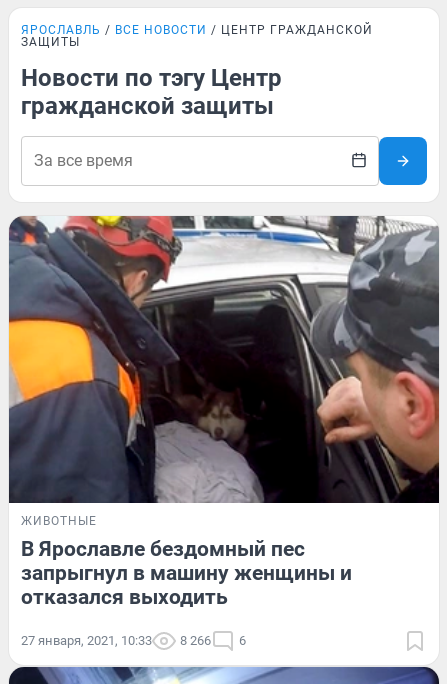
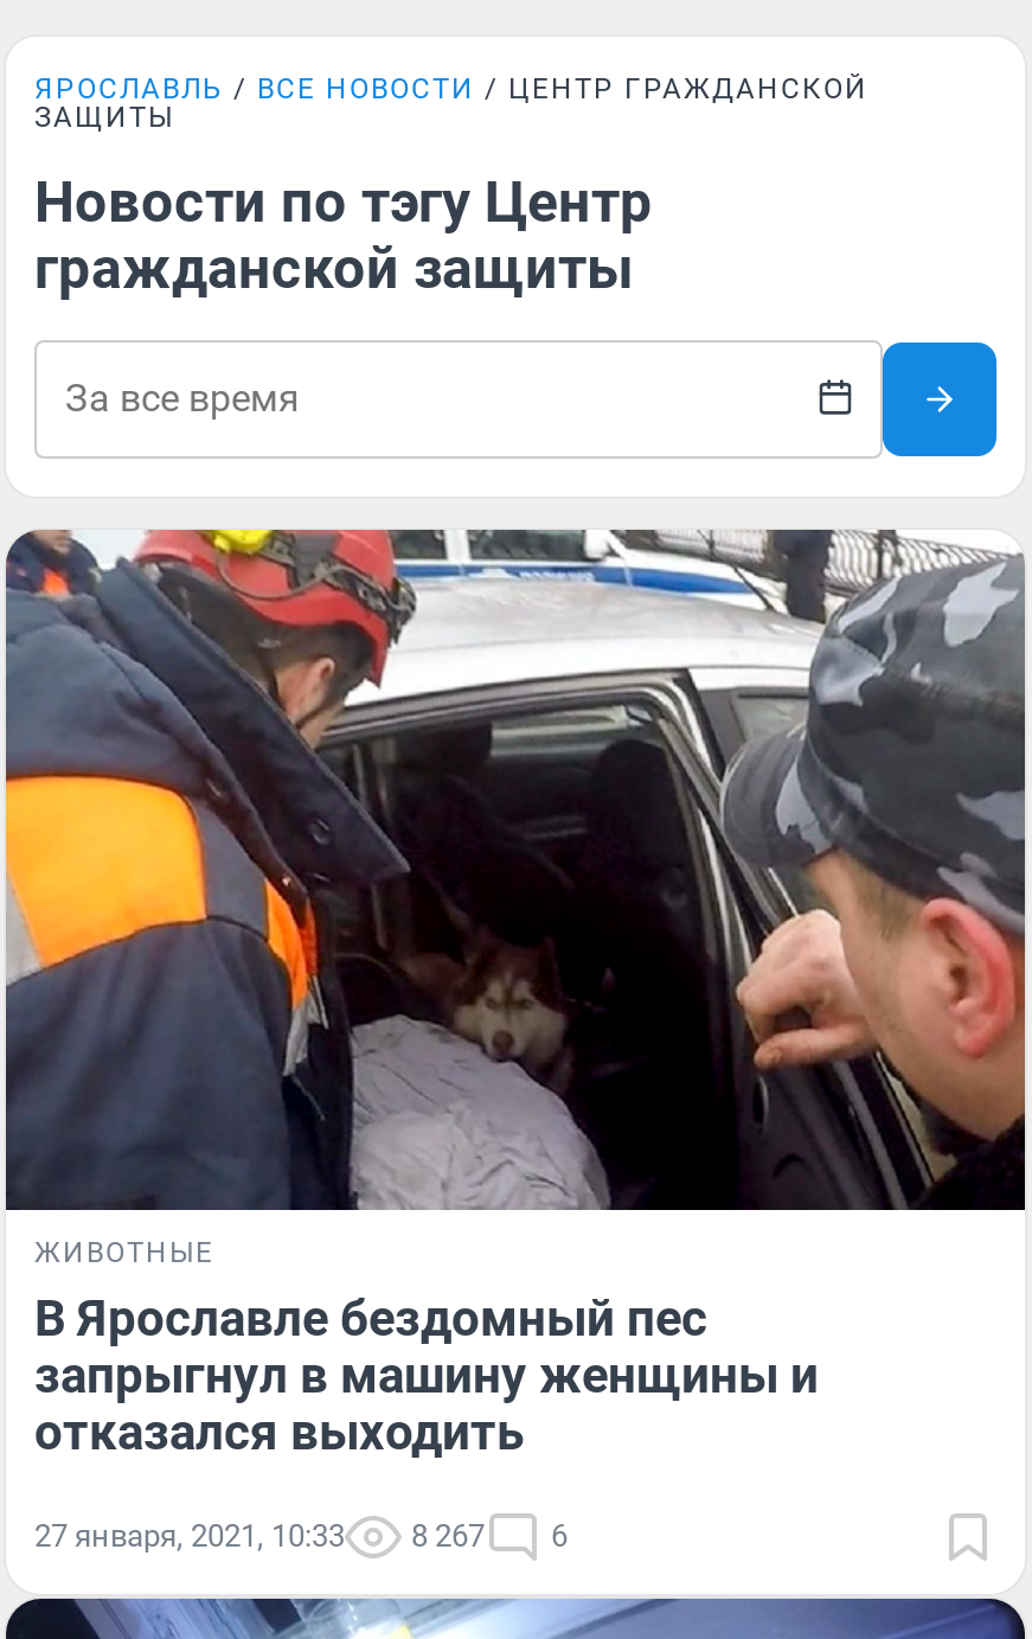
- 27 января, 2021, 10:33 8 266 6
+ 27 января, 2021, 10:33 8 267 6
